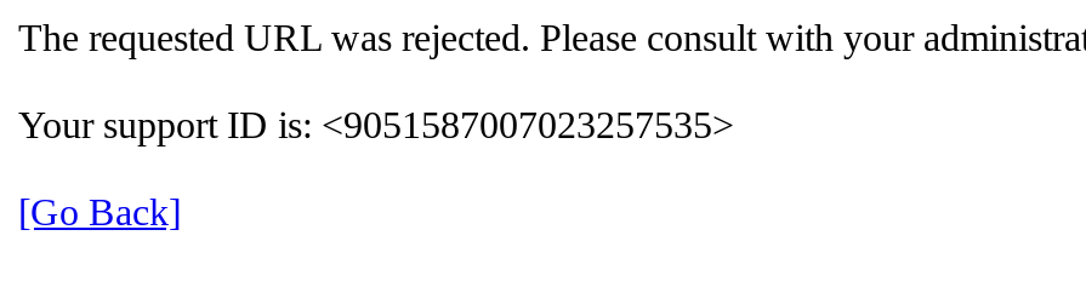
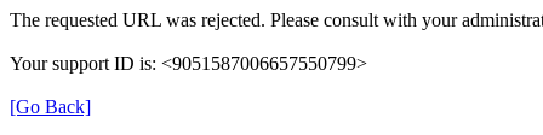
- Your support ID is: <9051587007023257535>
+ Your support ID is: <9051587006657550799>
